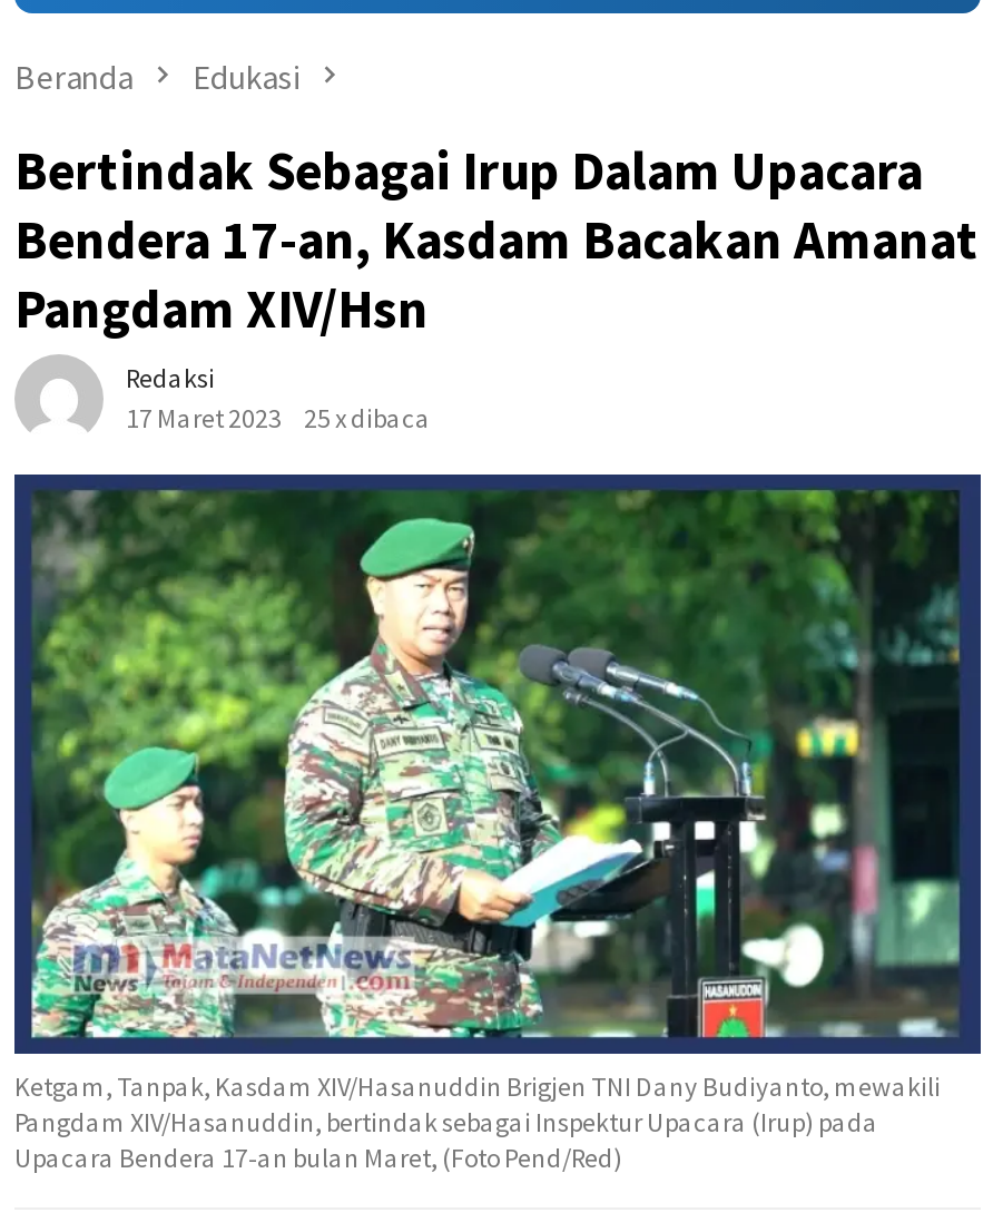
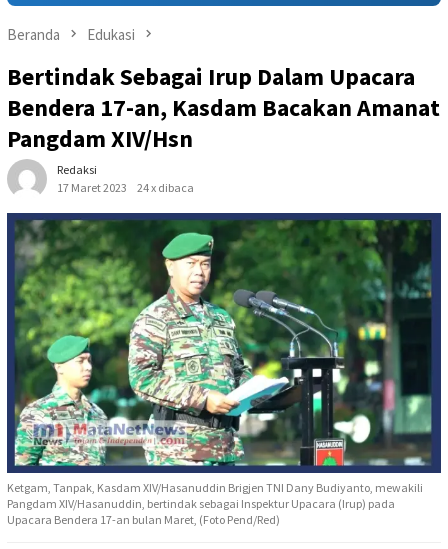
- 17 Maret 2023 25 x dibaca
+ 17 Maret 2023 24 x dibaca
